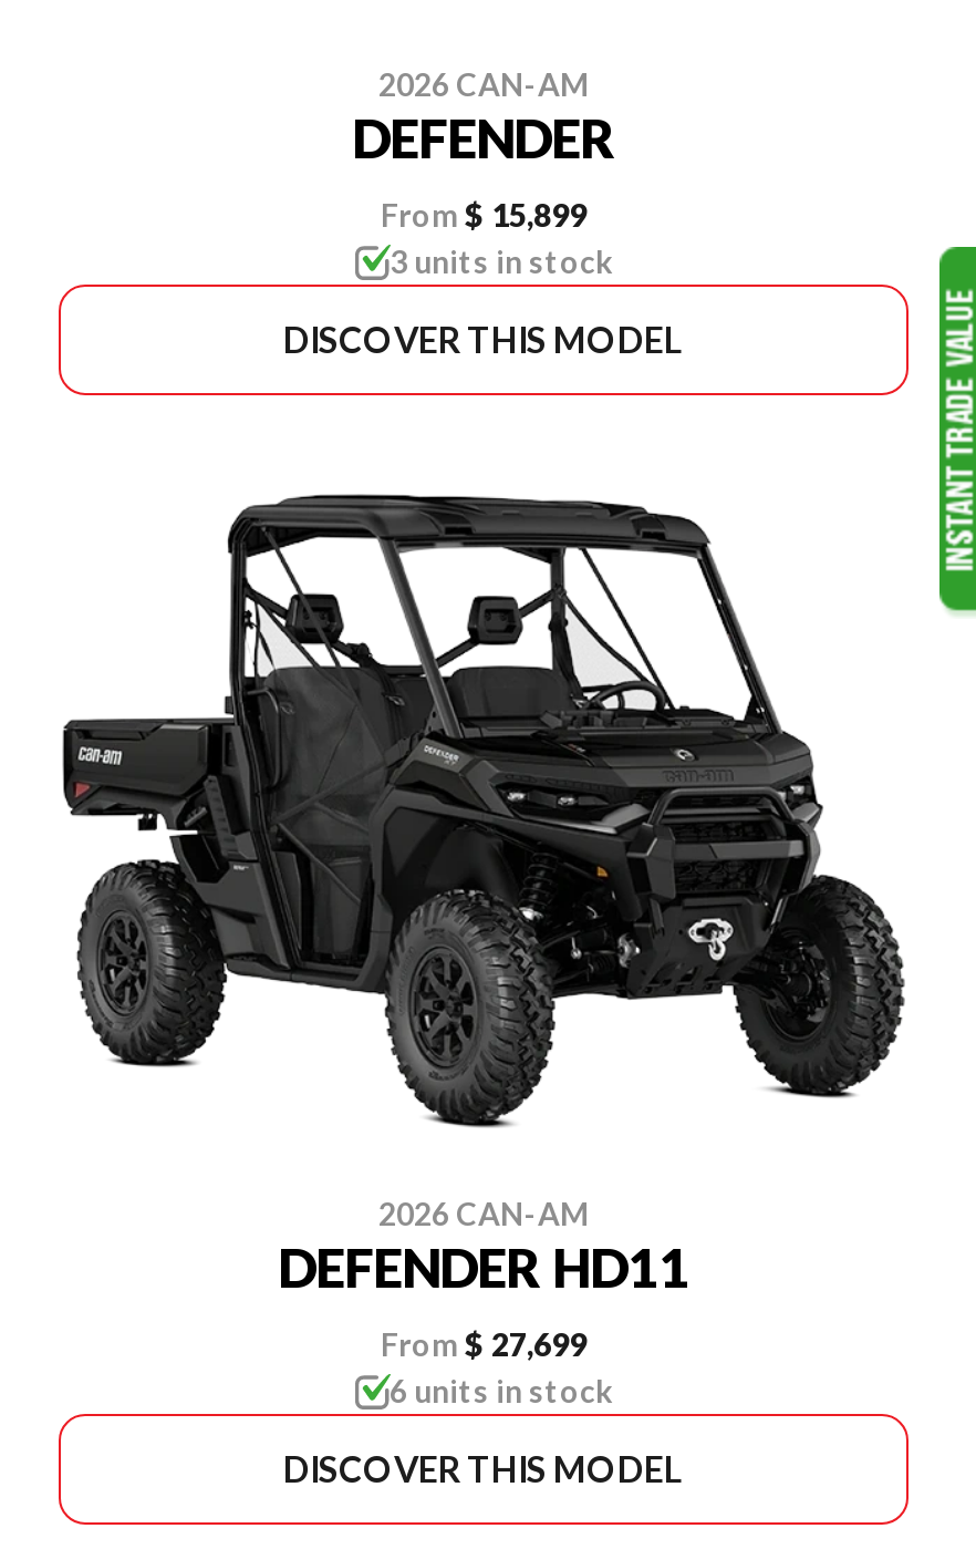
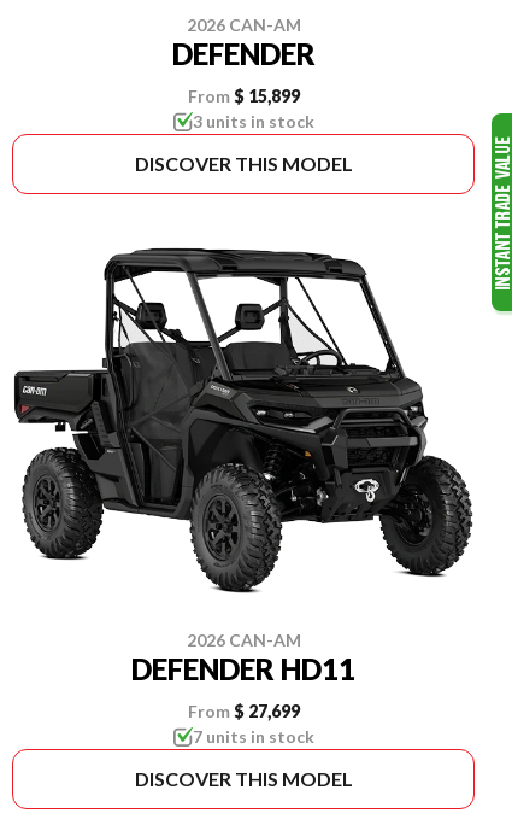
- 6 units in stock
+ 7 units in stock
